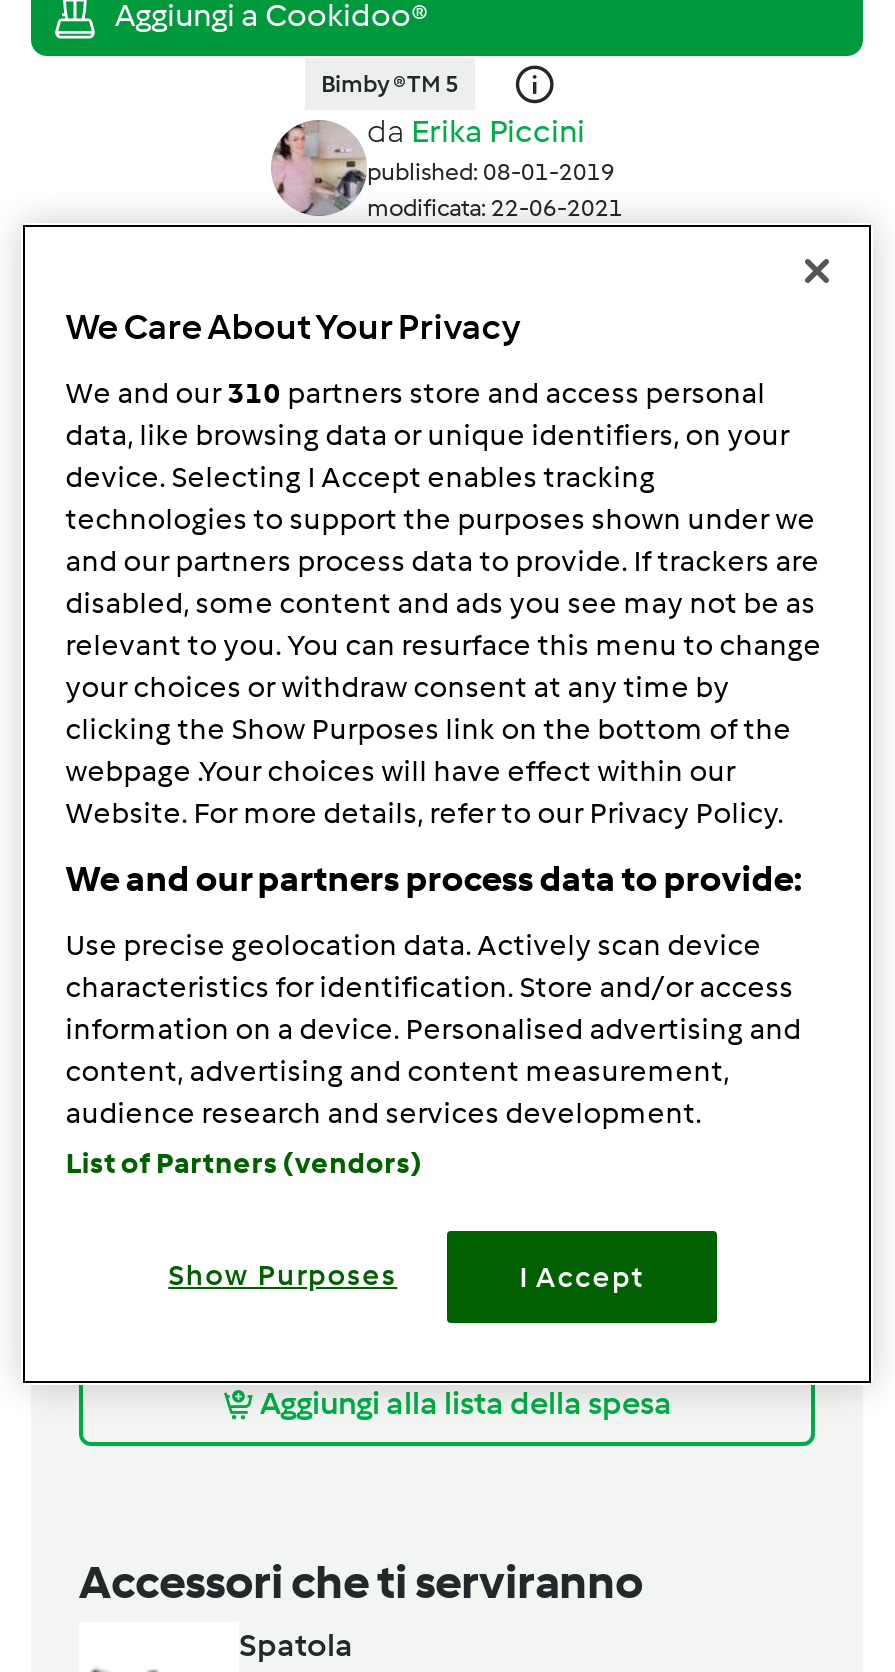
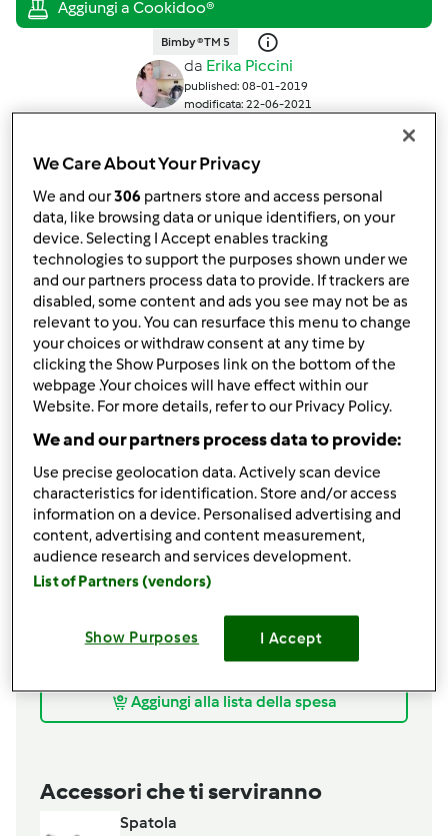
- We and our310 partners store and access personal
+ We and our306 partners store and access personal
